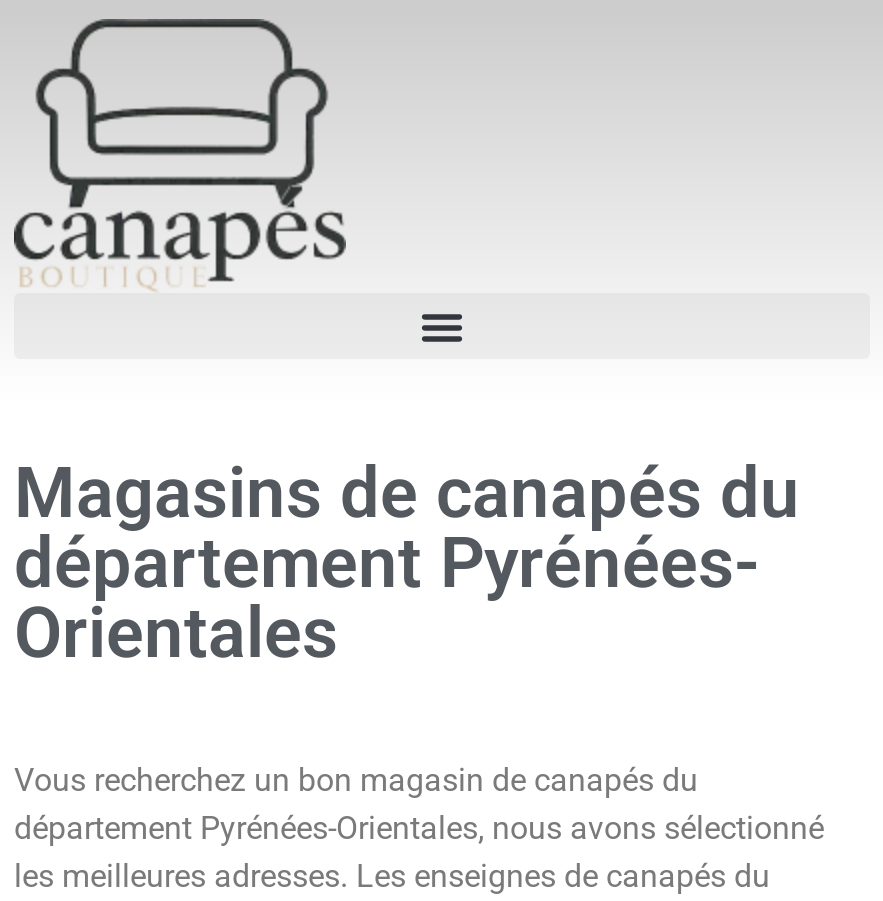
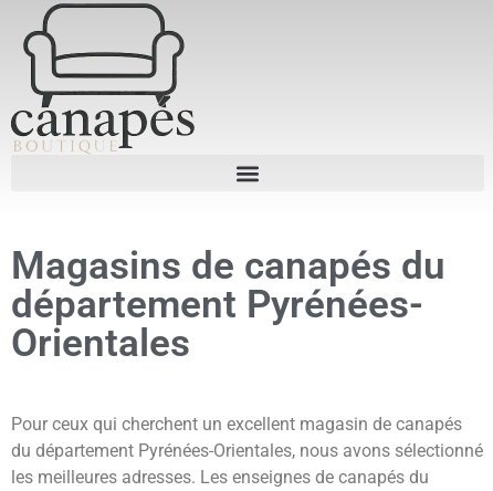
- Vous recherchez un bon magasin de canapés du
- département Pyrénées-Orientales, nous avons sélectionné
+ Pour ceux qui cherchent un excellent magasin de canapés
+ du département Pyrénées-Orientales, nous avons sélectionné
